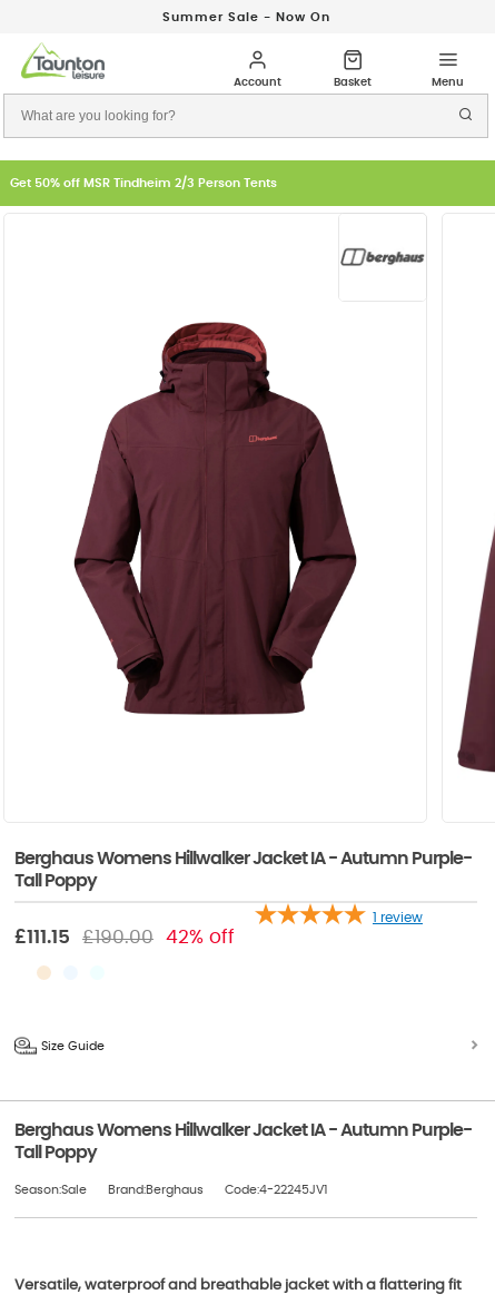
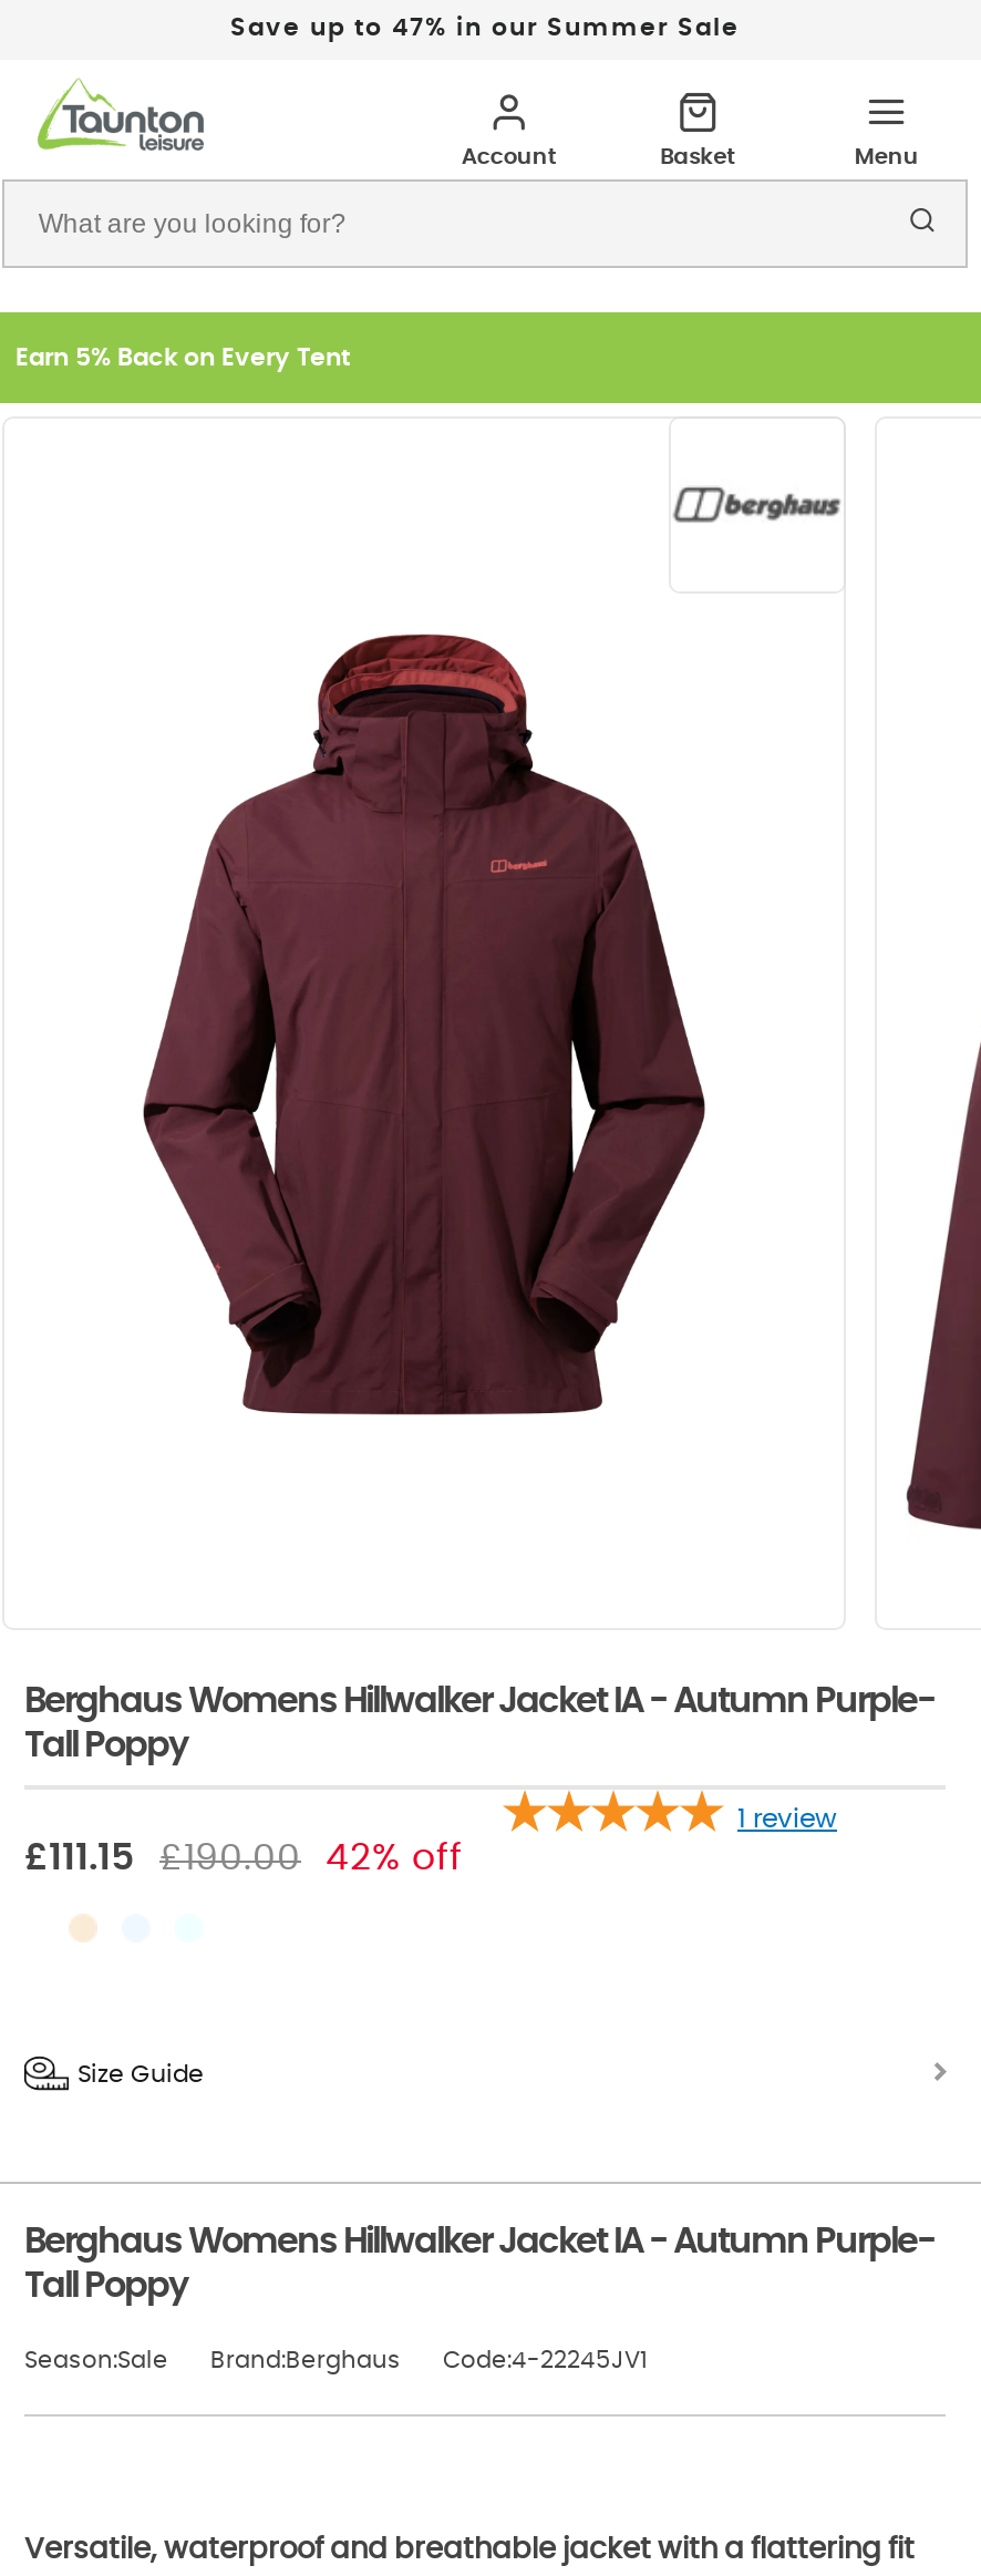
- Summer Sale - Now On
+ Save up to 47% in our Summer Sale

- Get 50% off MSR Tindheim 2/3 Person Tents
+ Earn 5% Back on Every Tent
